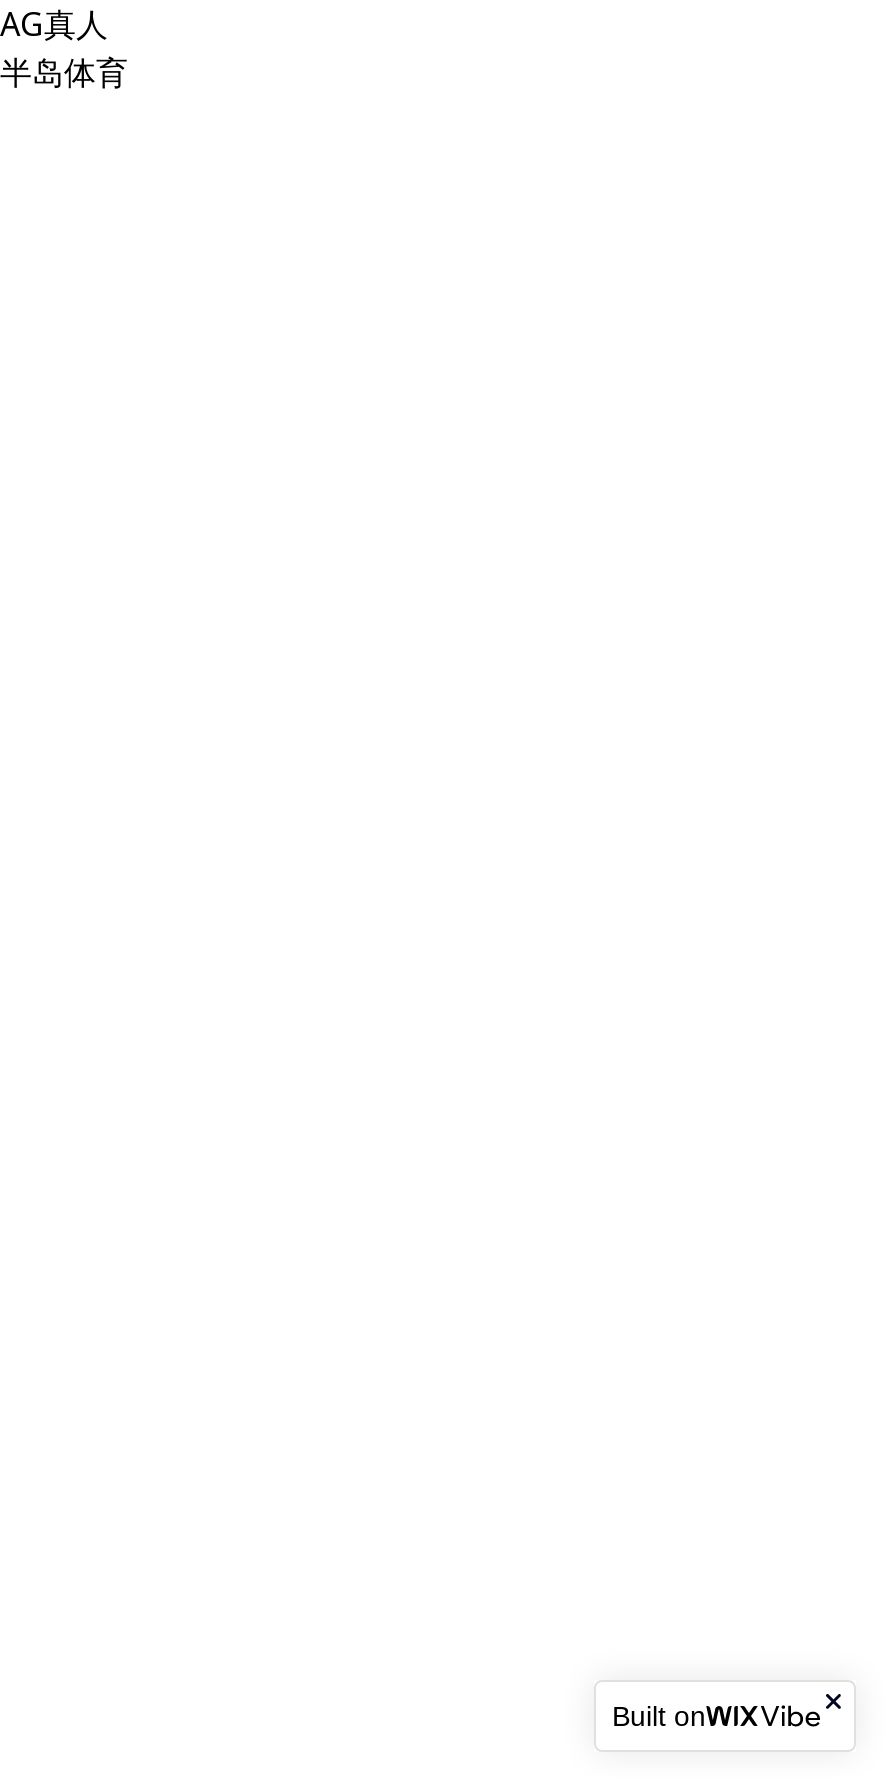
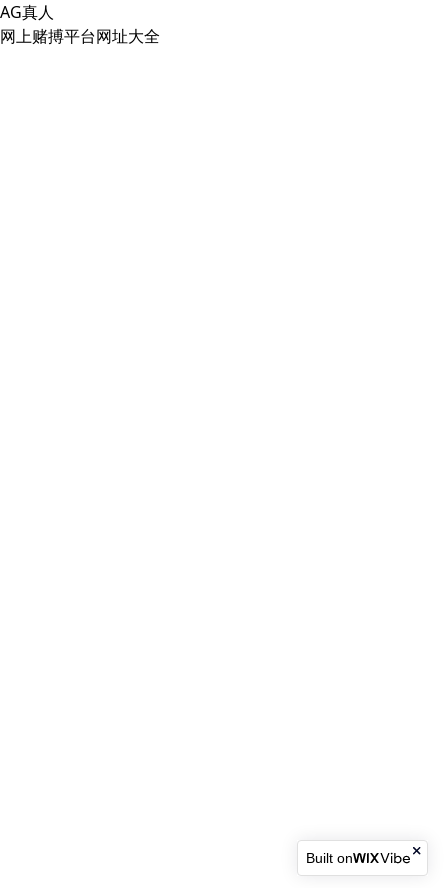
- 半岛体育
+ 网上赌搏平台网址大全
